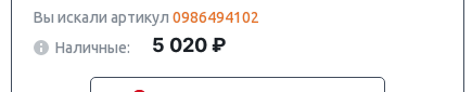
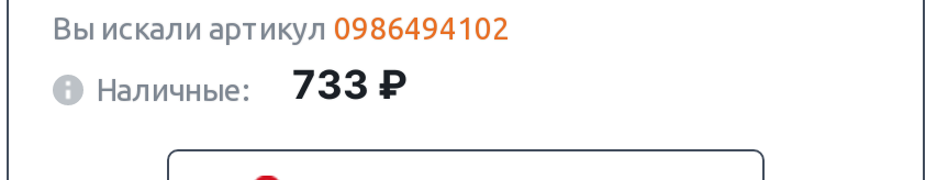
- Наличные: 5 020 ₽
+ Наличные: 733 ₽
